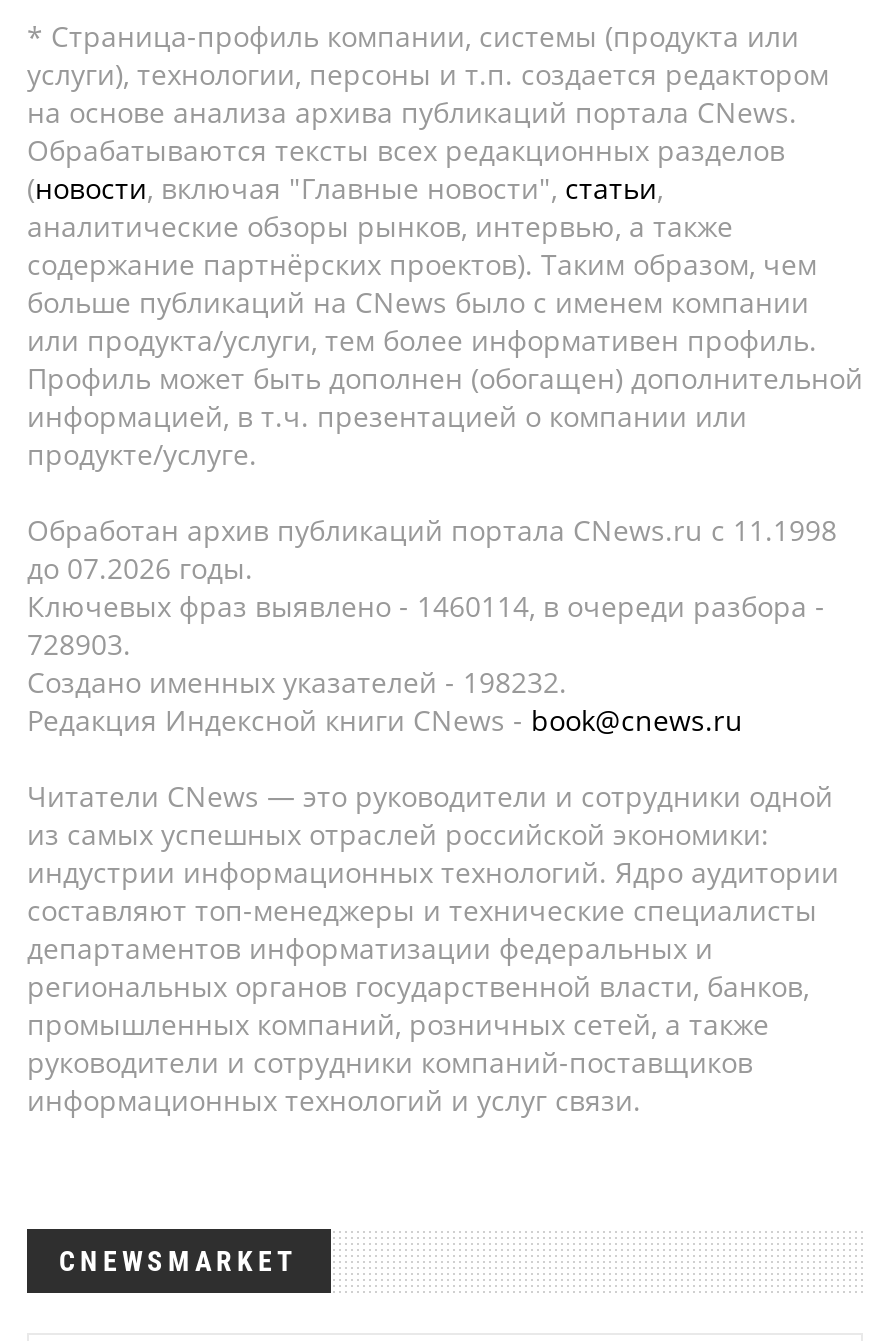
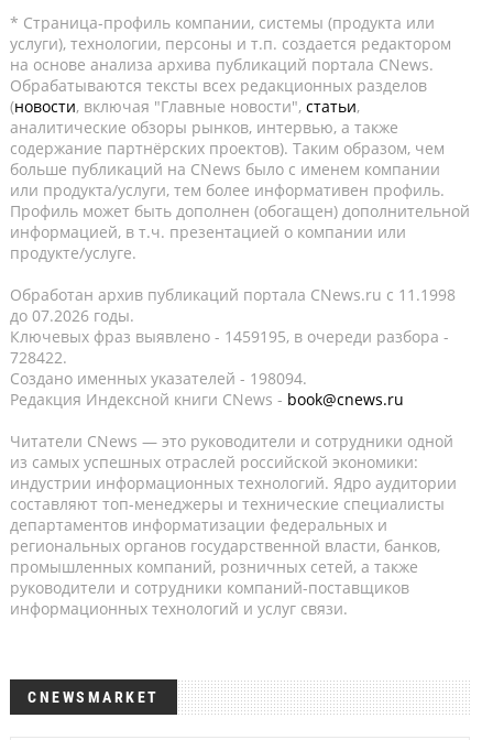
- Ключевых фраз выявлено - 1460114, в очереди разбора -
+ Ключевых фраз выявлено - 1459195, в очереди разбора -

- 728903.
+ 728422.

- Создано именных указателей - 198232.
+ Создано именных указателей - 198094.
